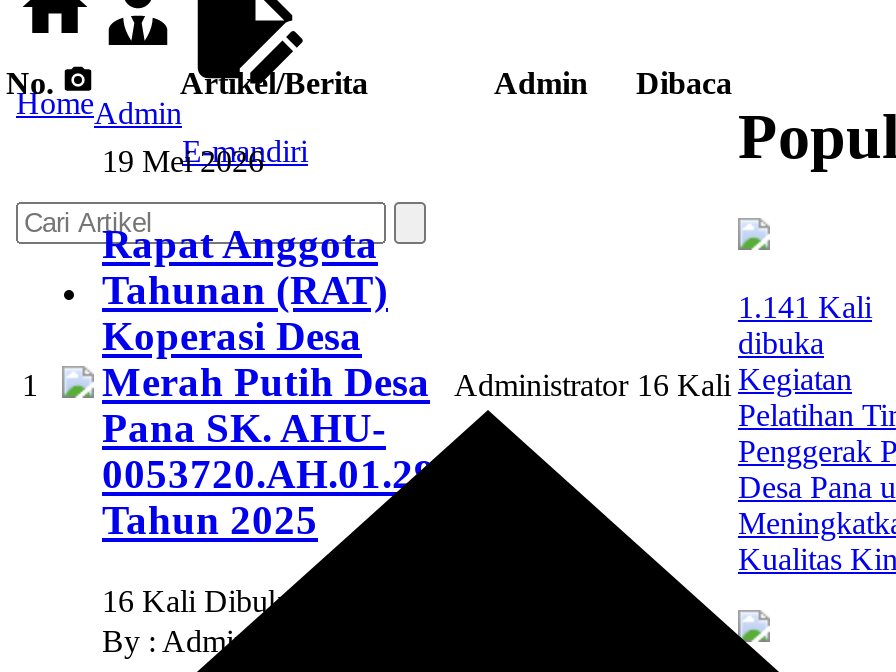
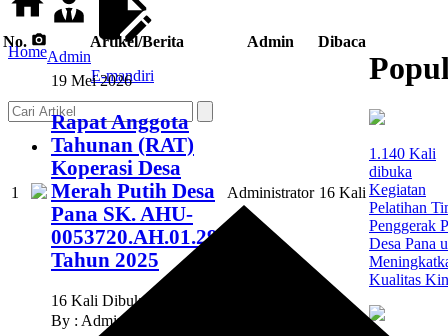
- 1.141 Kali
+ 1.140 Kali
